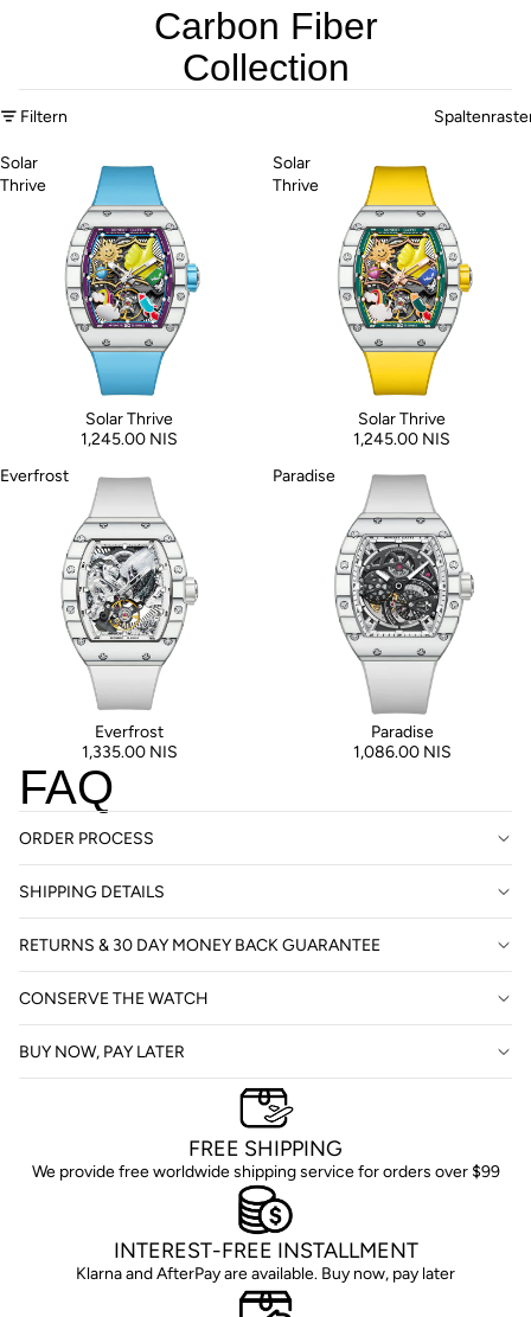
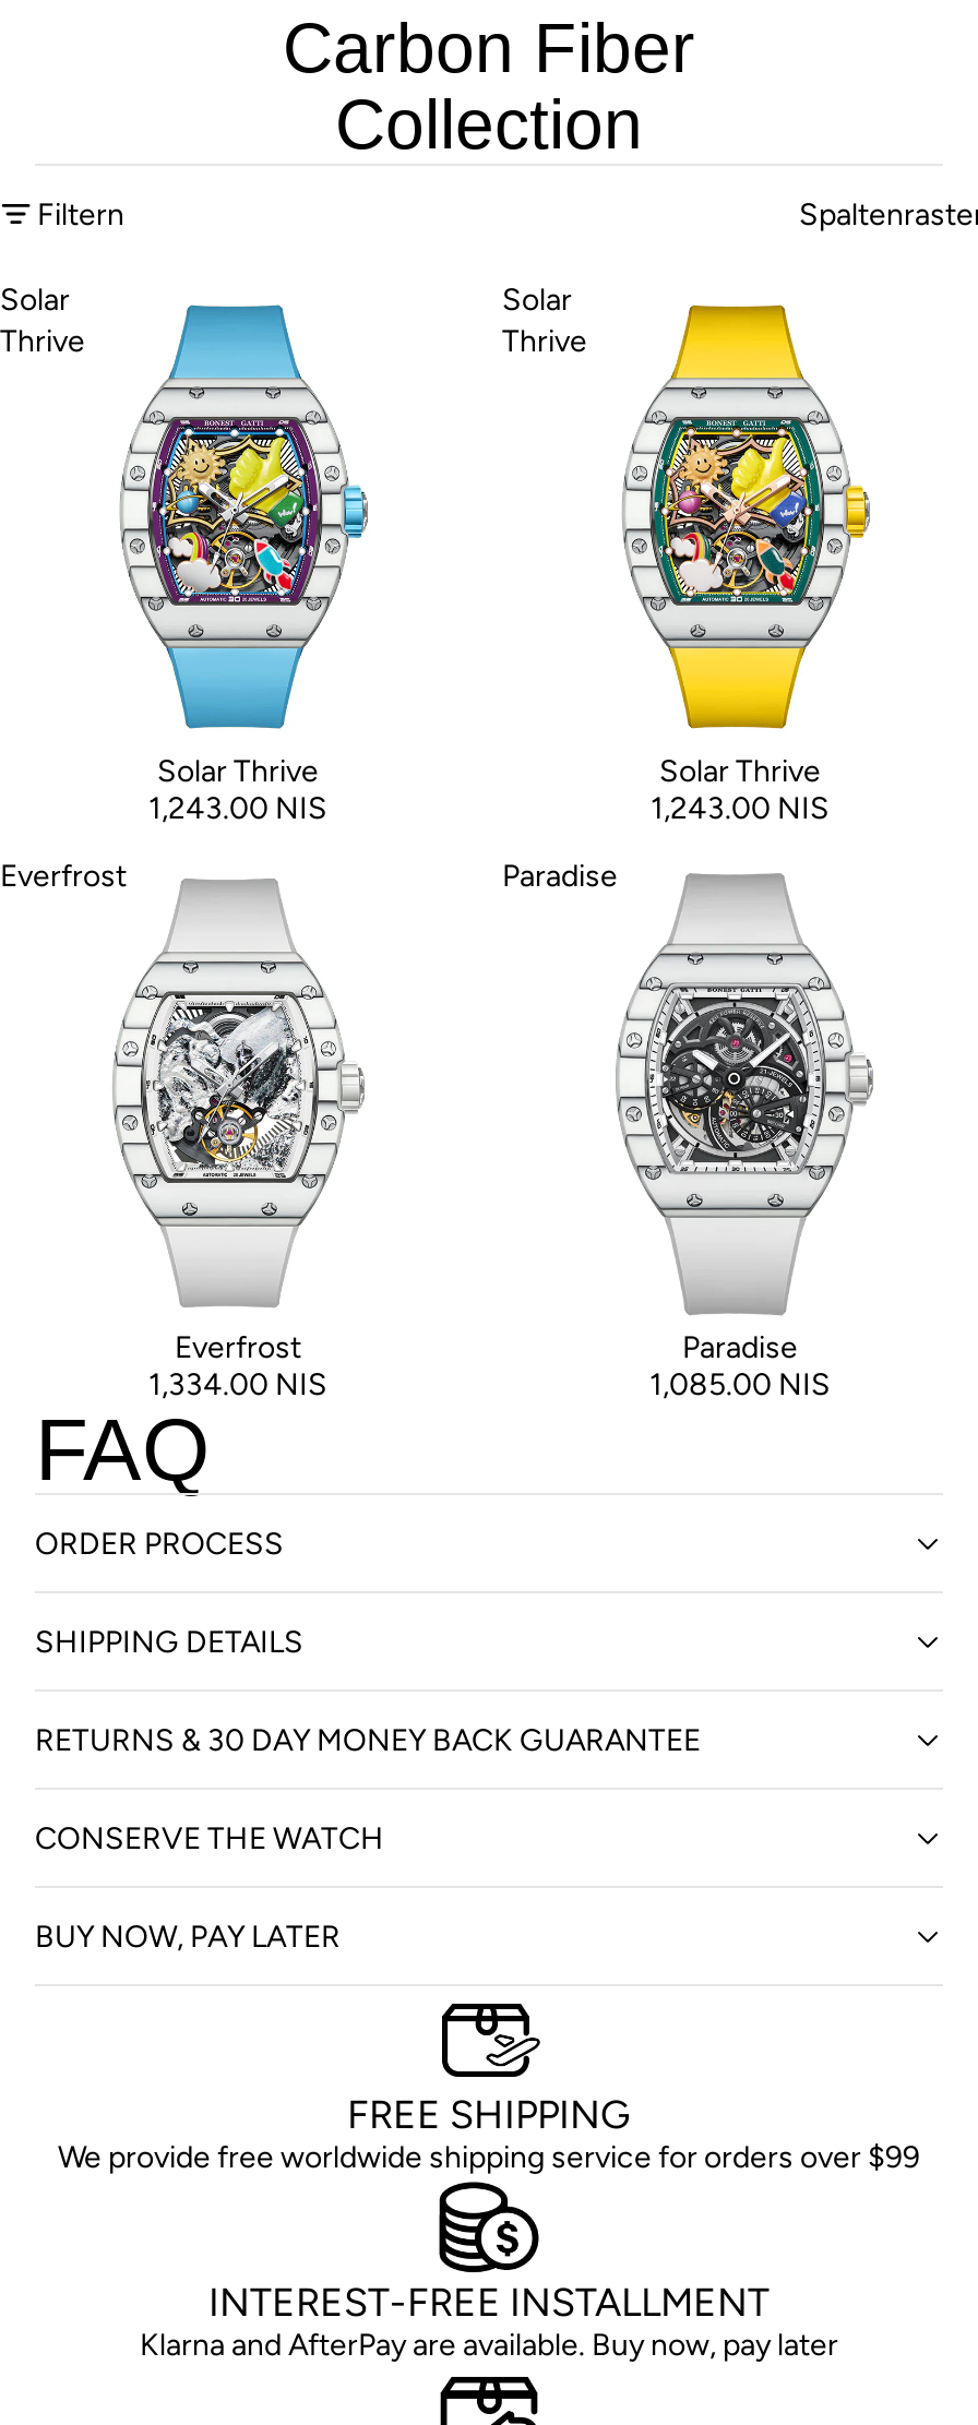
- 1,245.00 NIS
+ 1,243.00 NIS

- 1,245.00 NIS
+ 1,243.00 NIS

- 1,335.00 NIS
+ 1,334.00 NIS

- 1,086.00 NIS
+ 1,085.00 NIS
